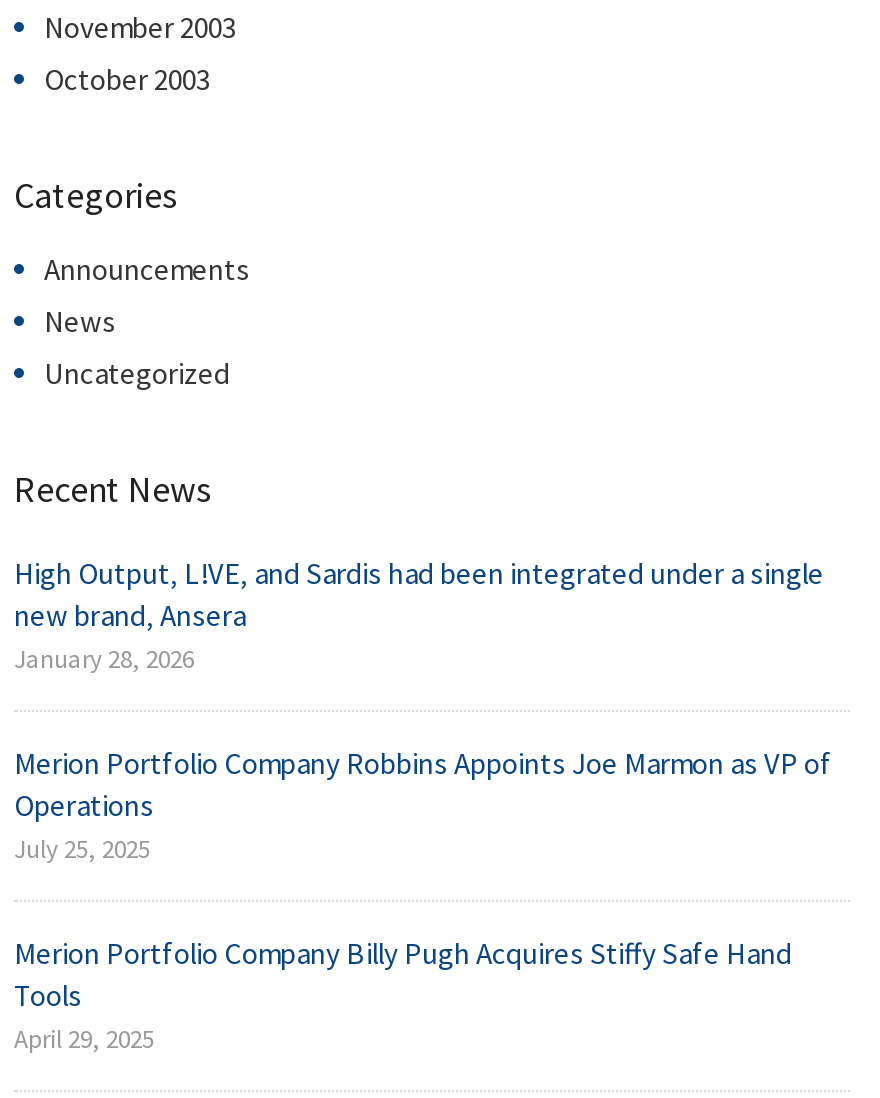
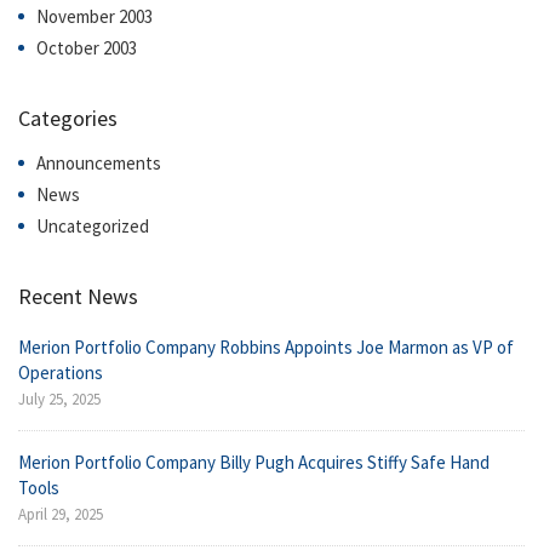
- High Output, L!VE, and Sardis had been integrated under a single
- new brand, Ansera
- January 28, 2026
